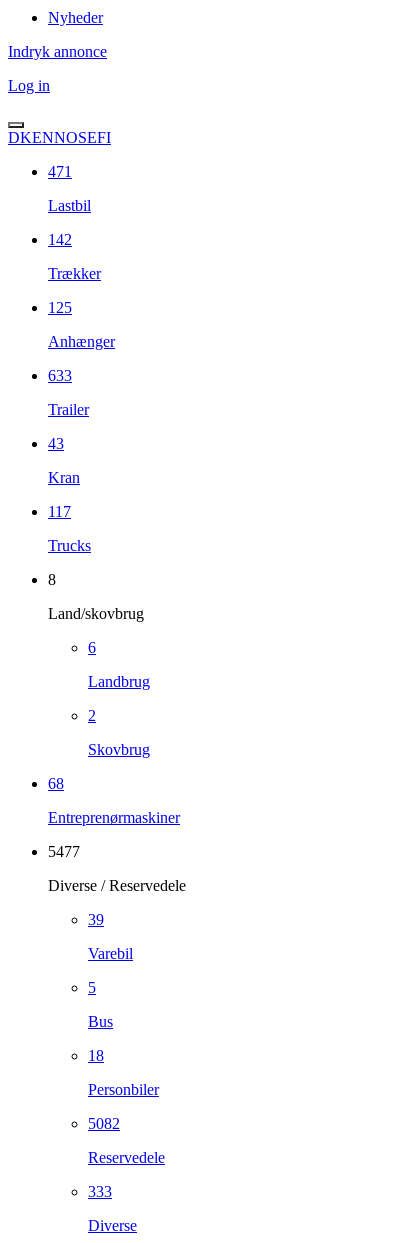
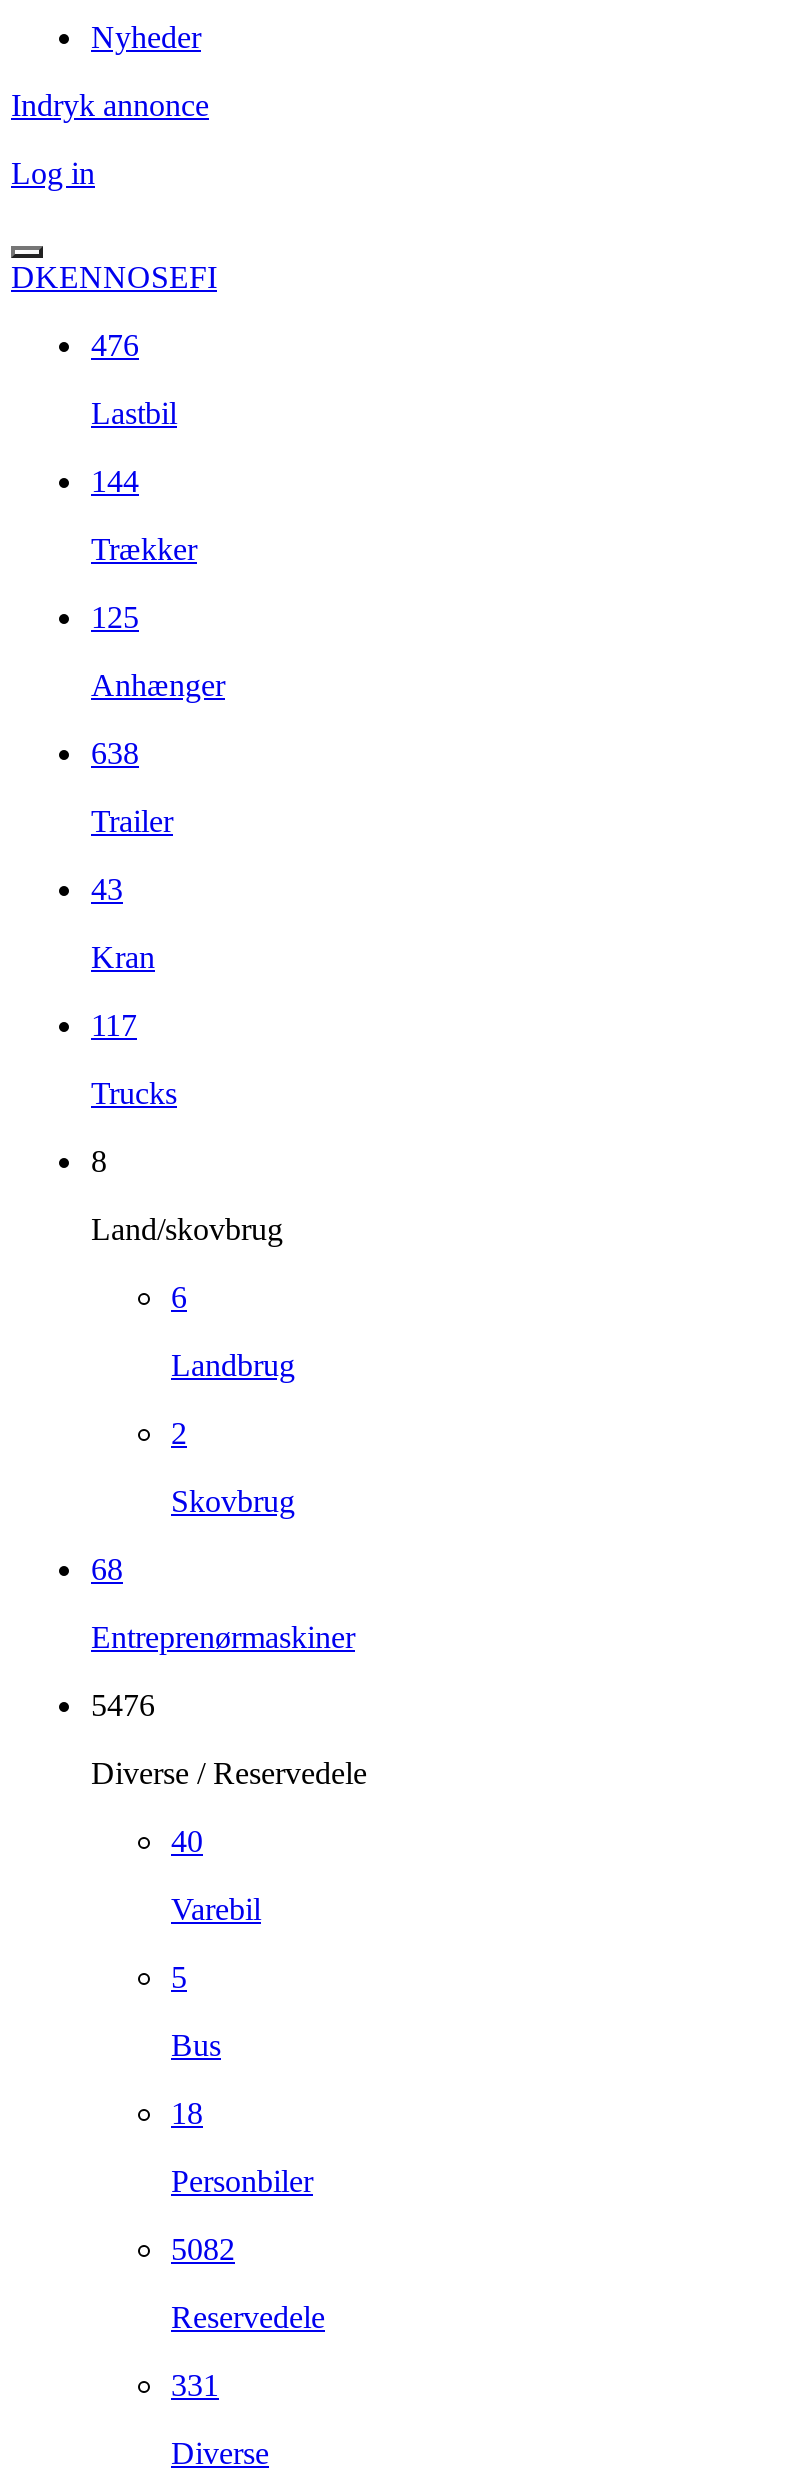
- 471
+ 476

- 142
+ 144

- 633
+ 638

- 5477
+ 5476

- 39
+ 40

- 333
+ 331
